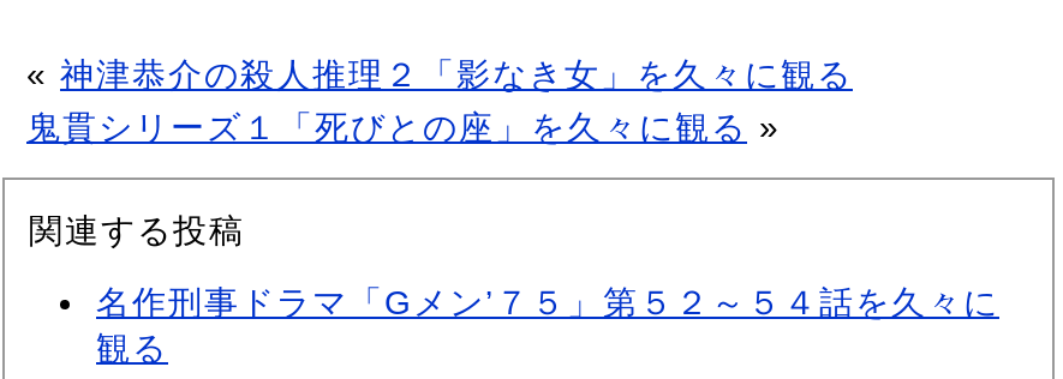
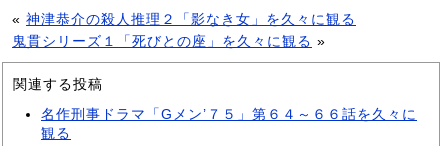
- 名作刑事ドラマ「Gメン’７５」第５２～５４話を久々に
+ 名作刑事ドラマ「Gメン’７５」第６４～６６話を久々に
